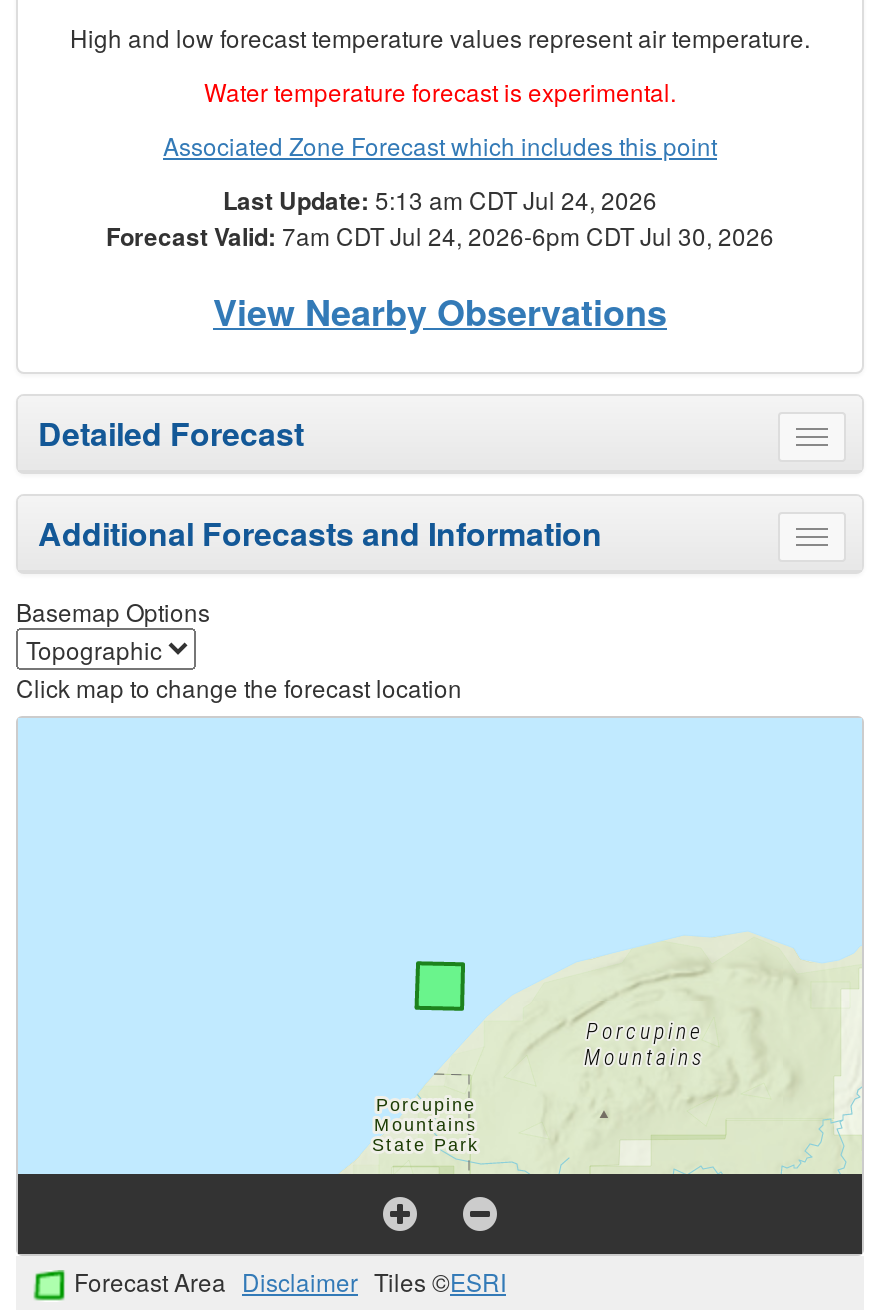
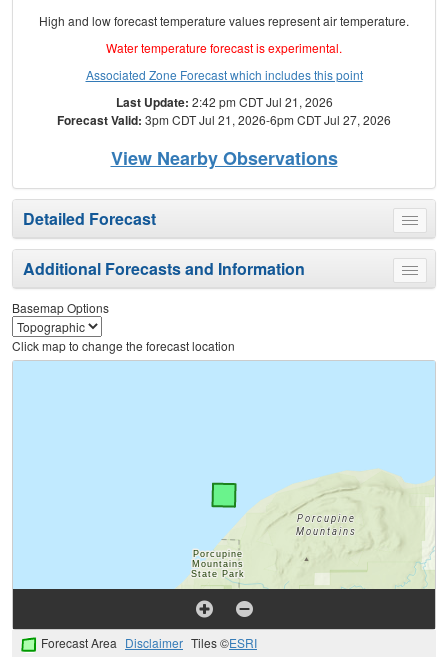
- Last Update: 5:13 am CDT Jul 24, 2026
+ Last Update: 2:42 pm CDT Jul 21, 2026

- Forecast Valid: 7am CDT Jul 24, 2026-6pm CDT Jul 30, 2026
+ Forecast Valid: 3pm CDT Jul 21, 2026-6pm CDT Jul 27, 2026
